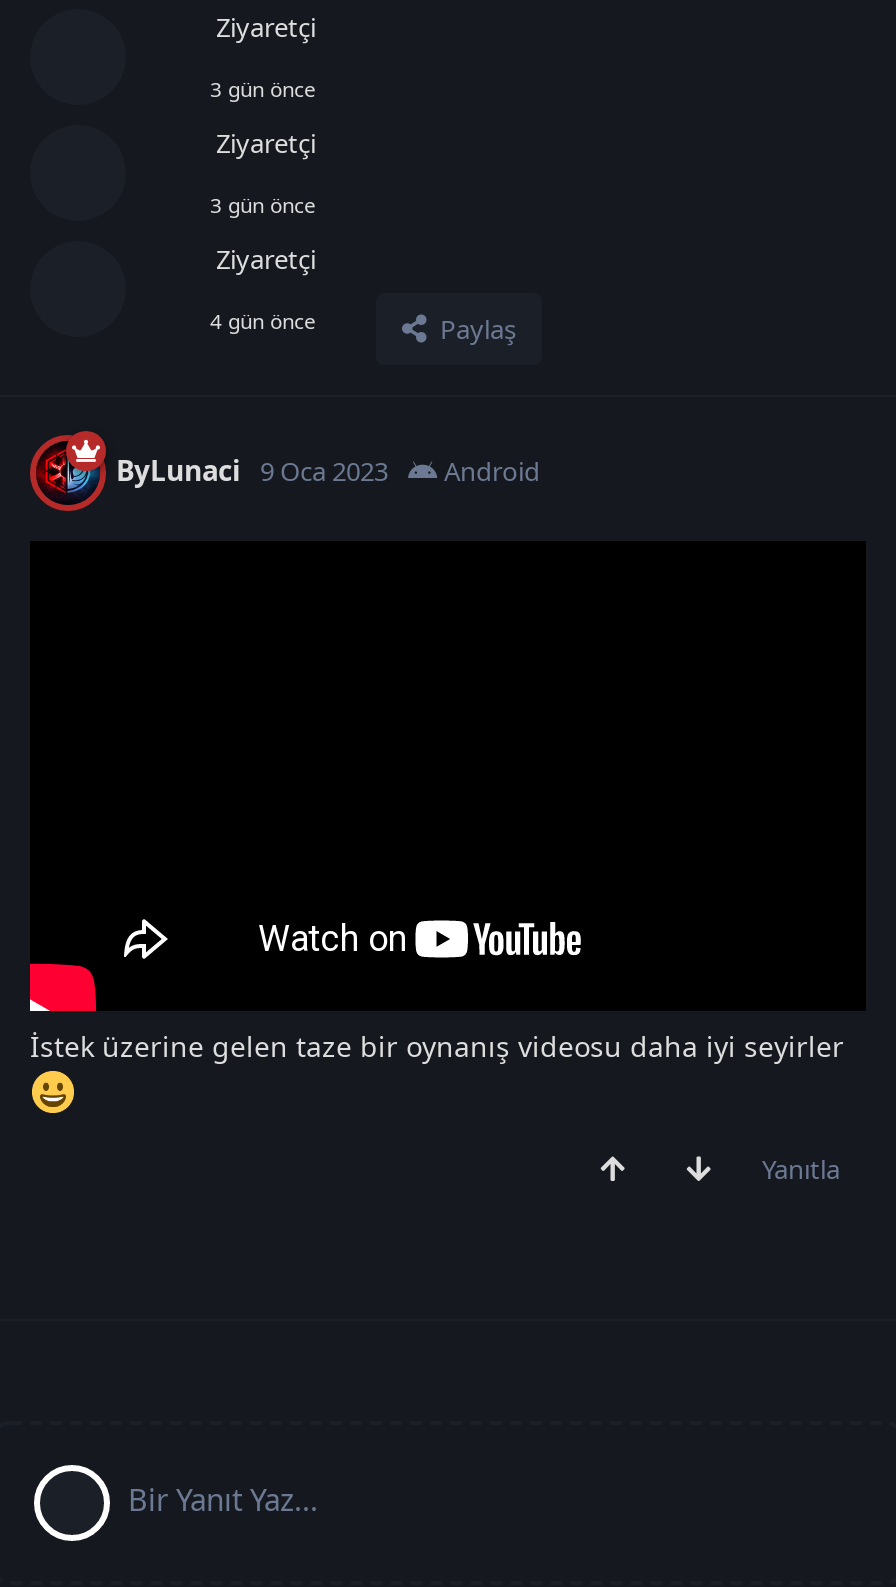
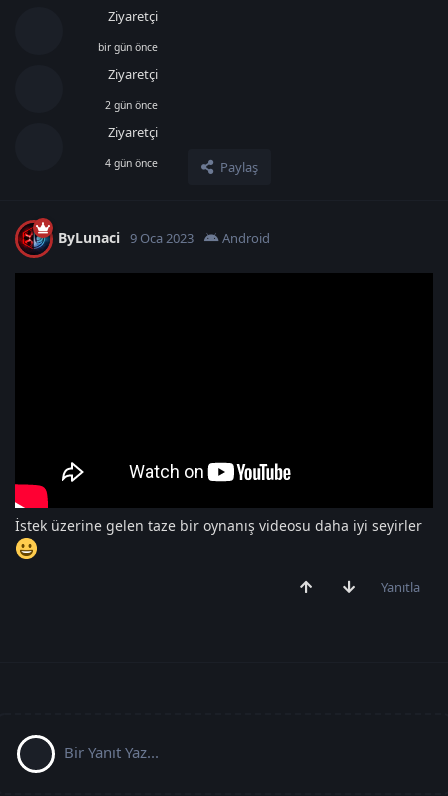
- 3 gün önce
+ bir gün önce

- 3 gün önce
+ 2 gün önce
